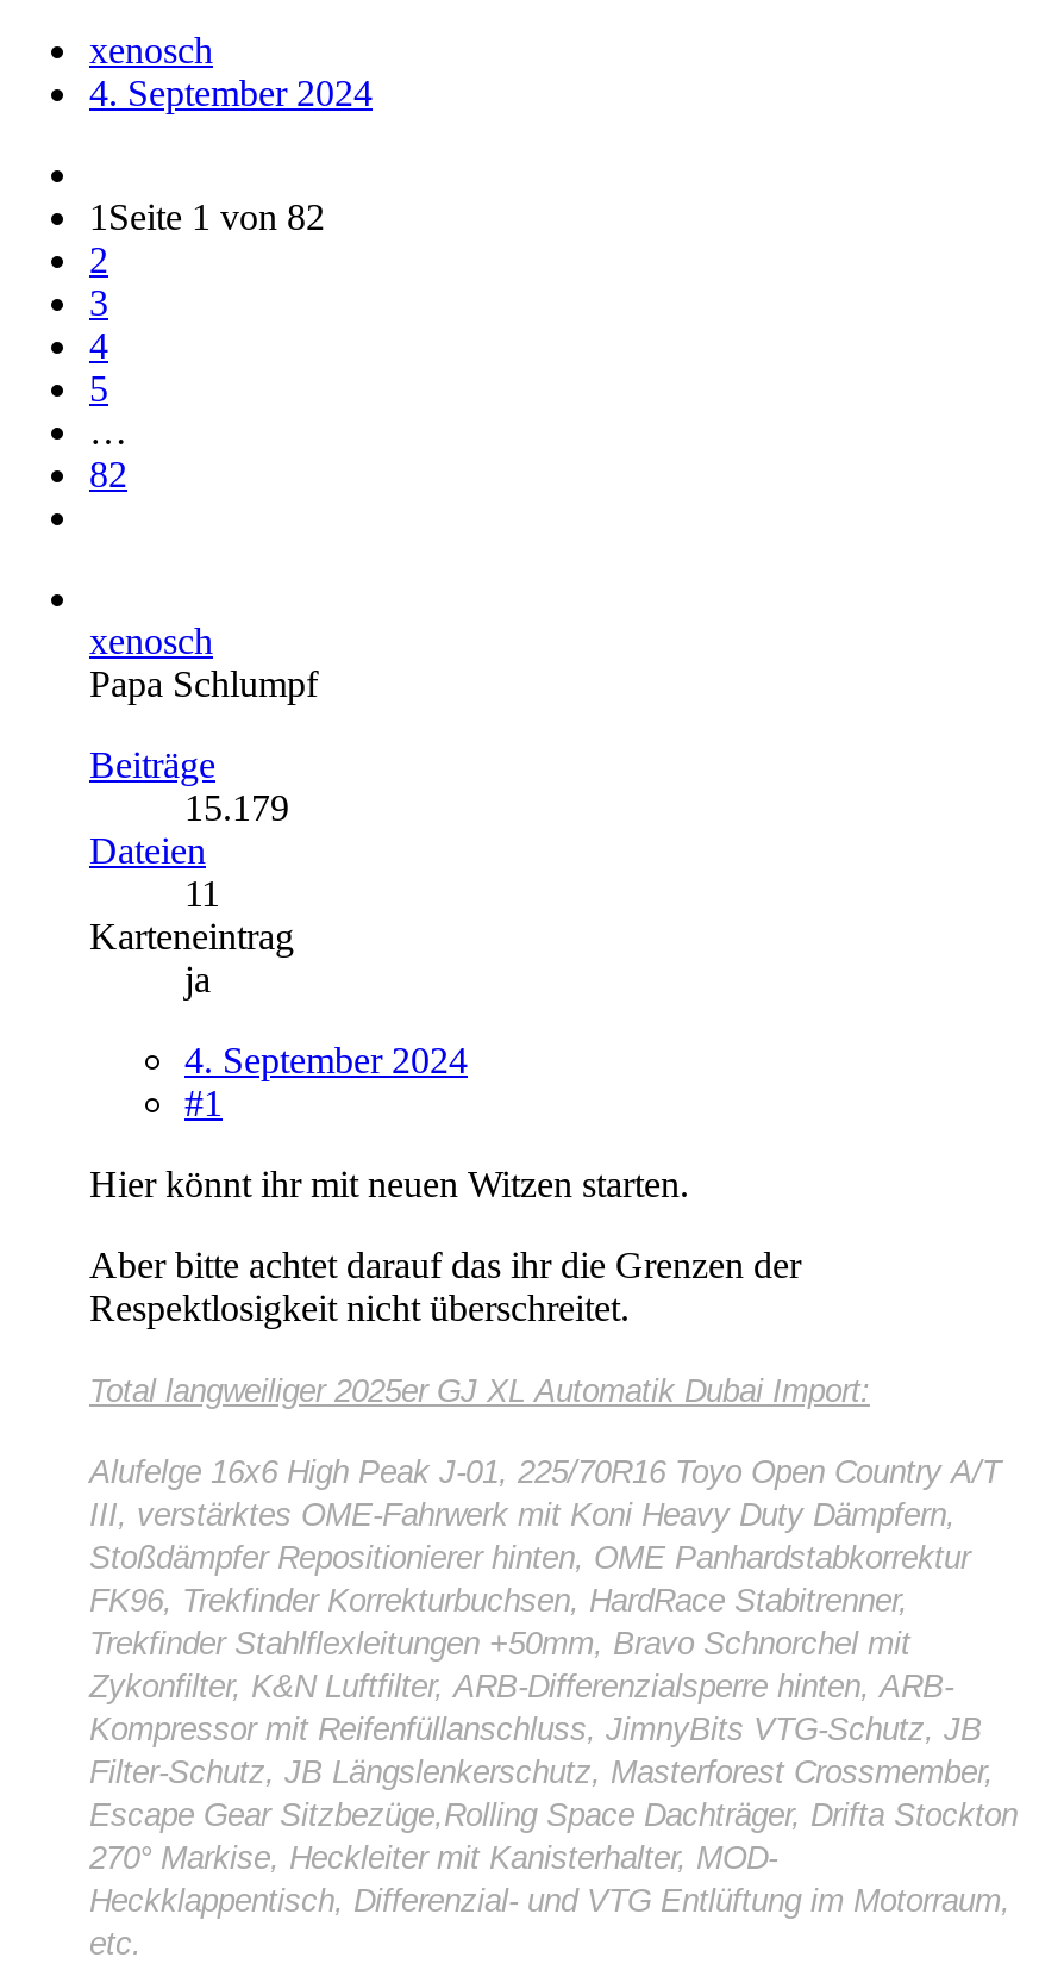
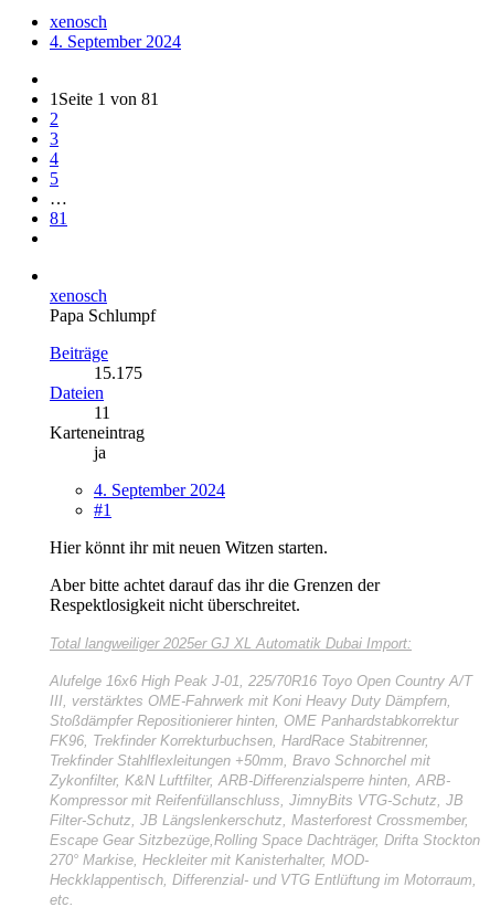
- 1 Seite 1 von 82
+ 1 Seite 1 von 81

- 82
+ 81

- 15.179
+ 15.175
